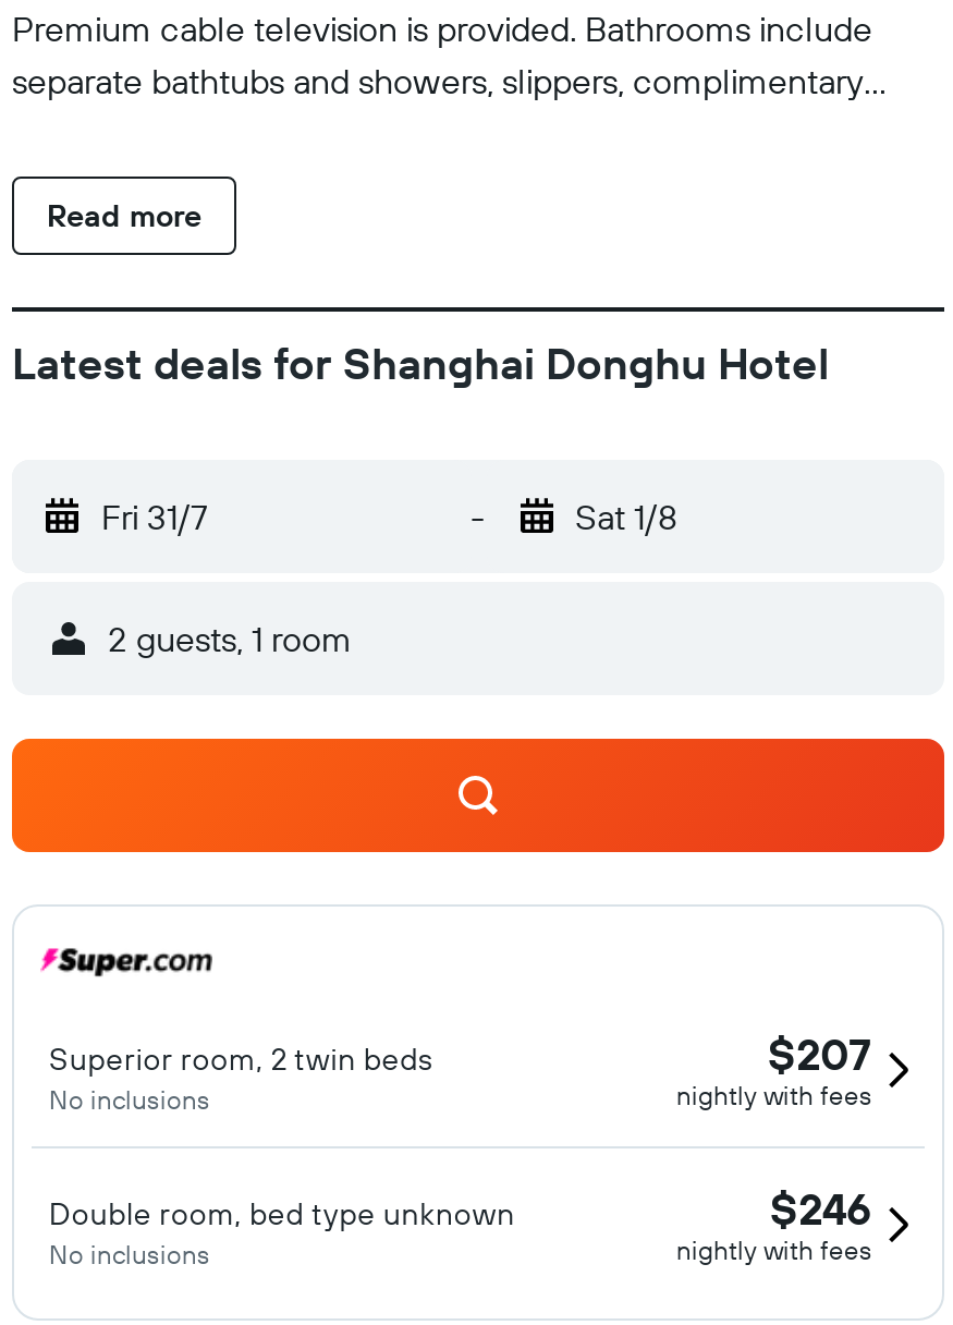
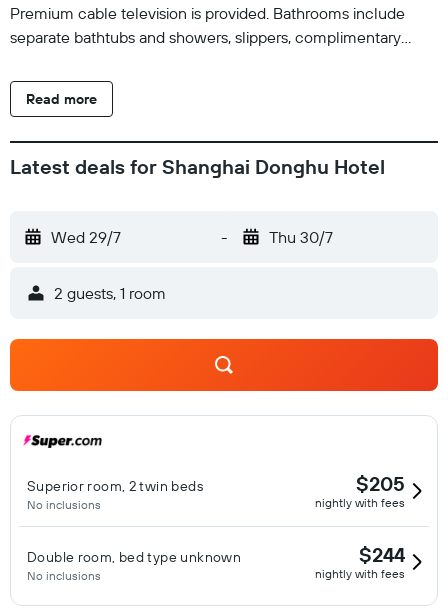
- Fri 31/7
+ Wed 29/7

- Sat 1/8
+ Thu 30/7

- $207
+ $205

- $246
+ $244
